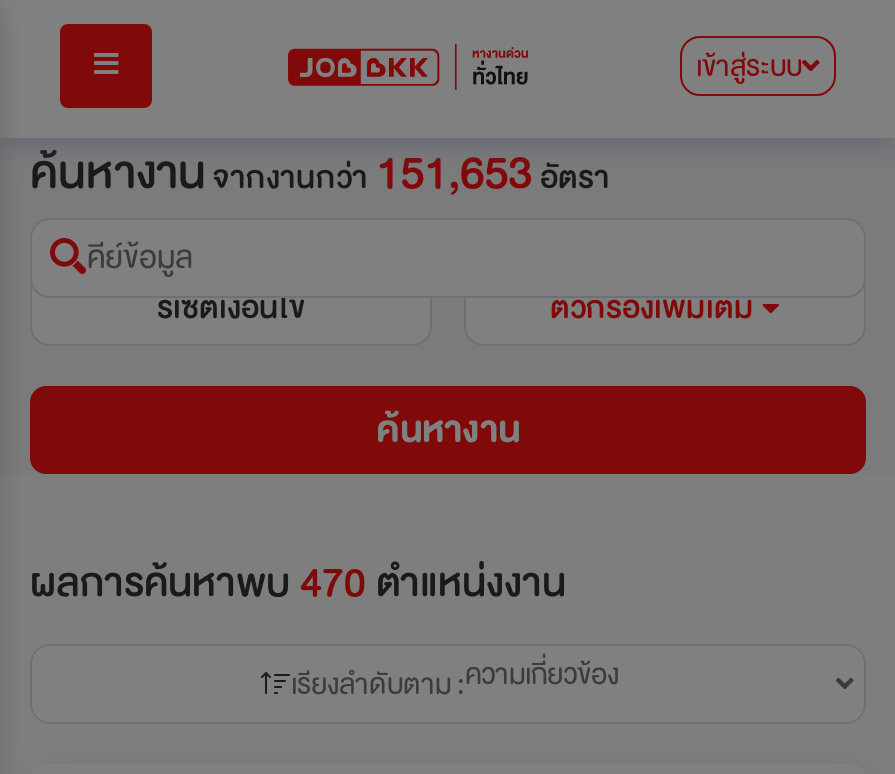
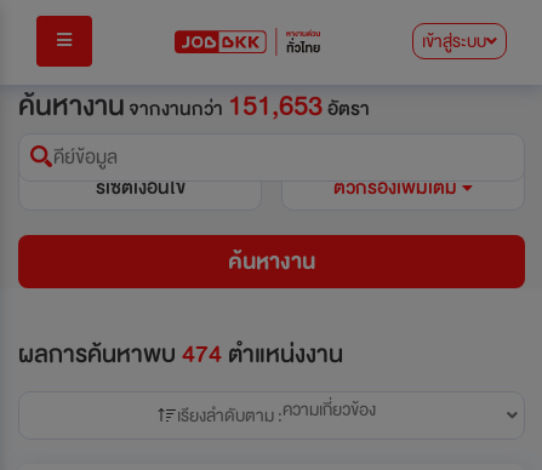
- ผลการค้นหาพบ470ตำแหน่งงาน
+ ผลการค้นหาพบ474ตำแหน่งงาน
